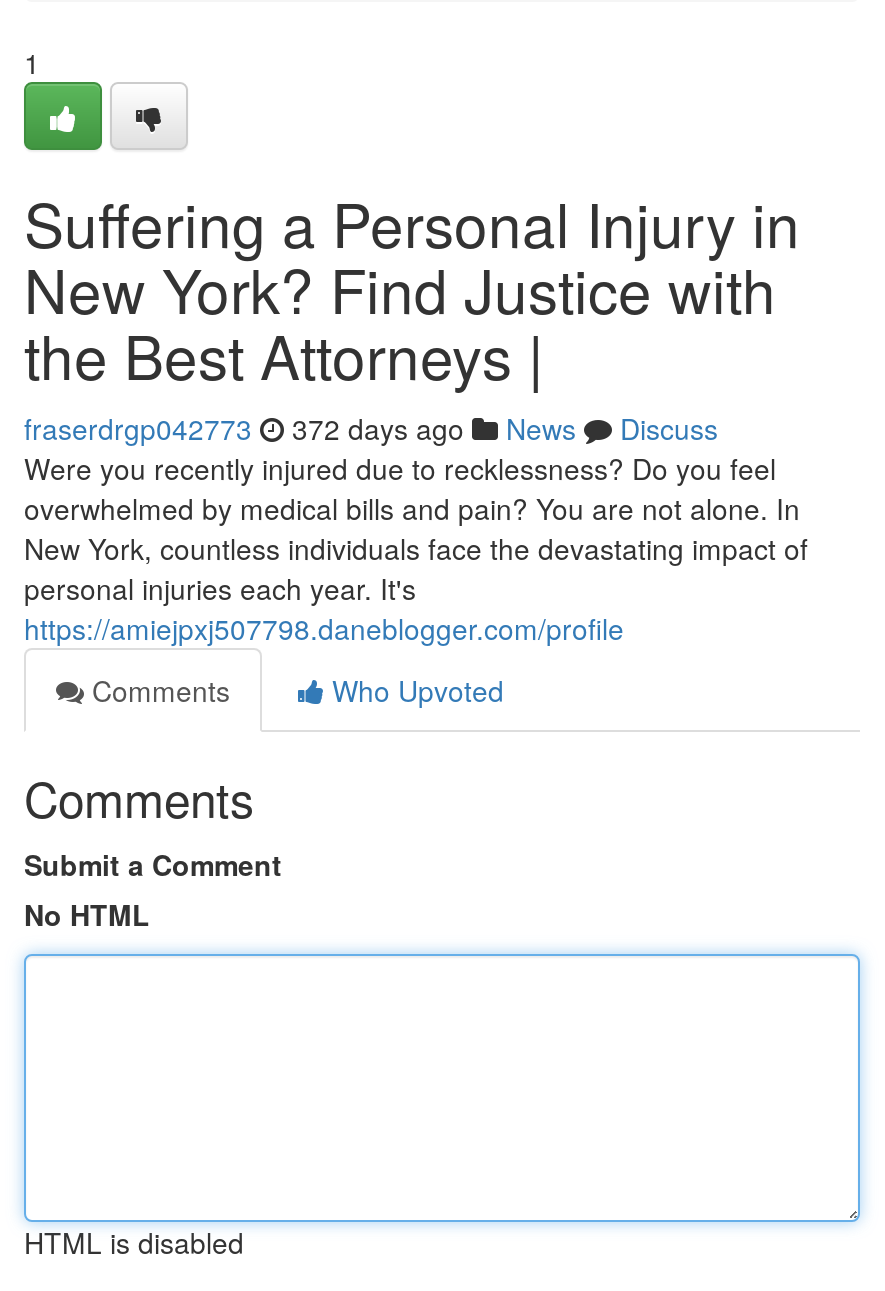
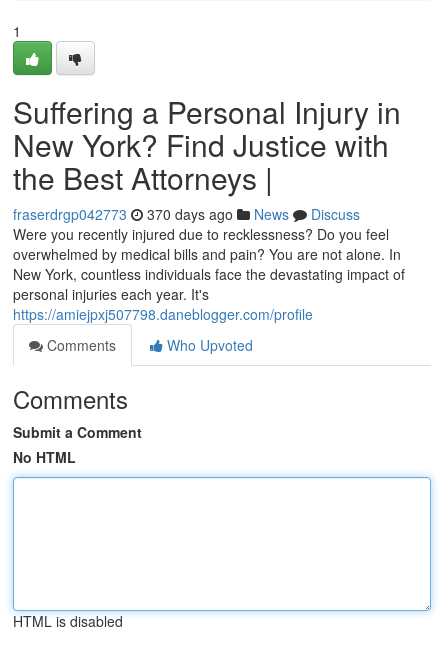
- fraserdrgp042773 372 days ago News Discuss
+ fraserdrgp042773 370 days ago News Discuss
